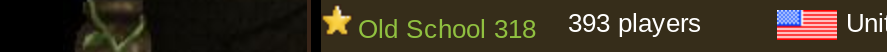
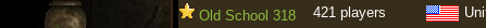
- Old School 318 393 players
+ Old School 318 421 players
